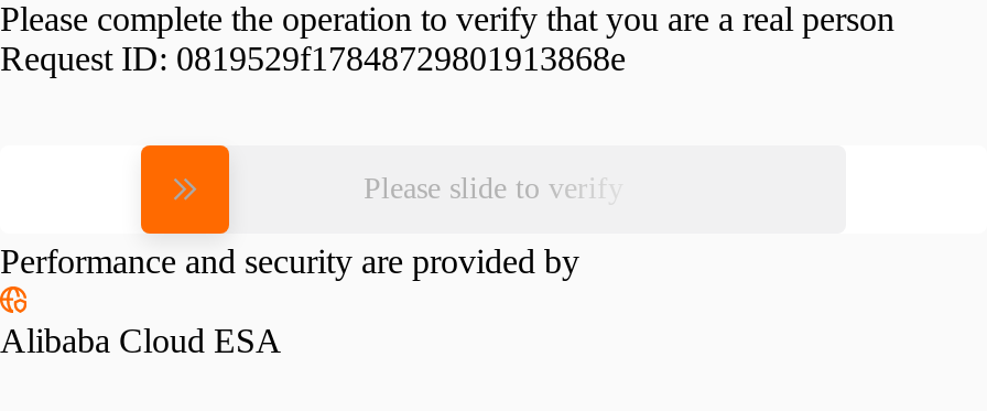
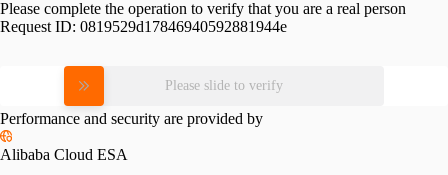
- Request ID: 0819529f17848729801913868e
+ Request ID: 0819529d17846940592881944e
